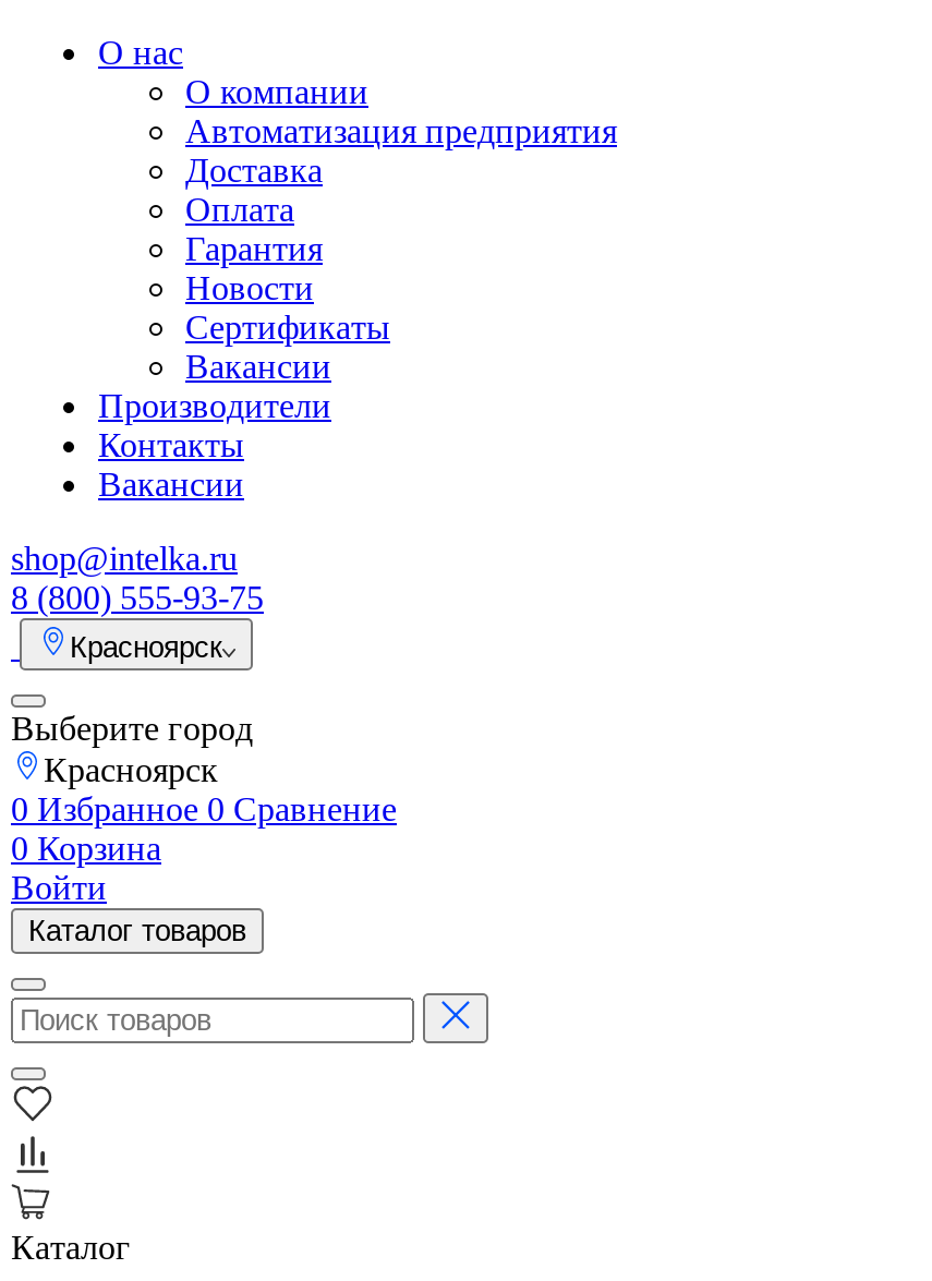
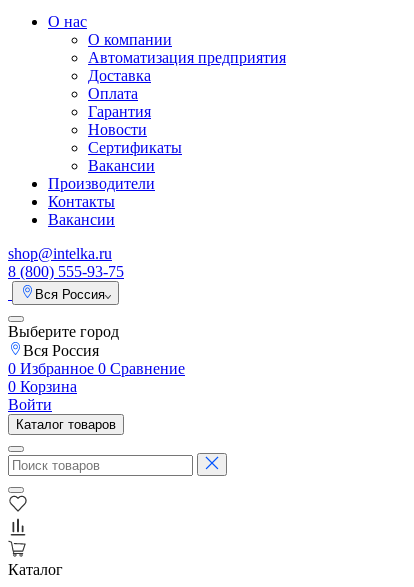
- Красноярск
+ Вся Россия

- Красноярск
+ Вся Россия
